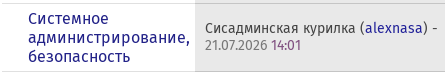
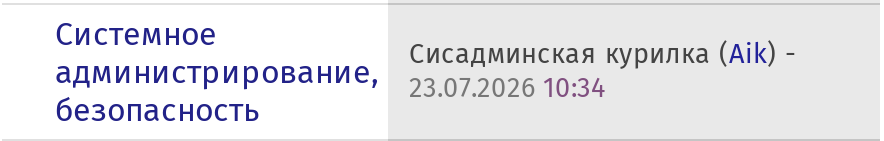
- Сисадминская курилка (alexnasa) -
+ Сисадминская курилка (Aik) -

- 21.07.2026 14:01
+ 23.07.2026 10:34
